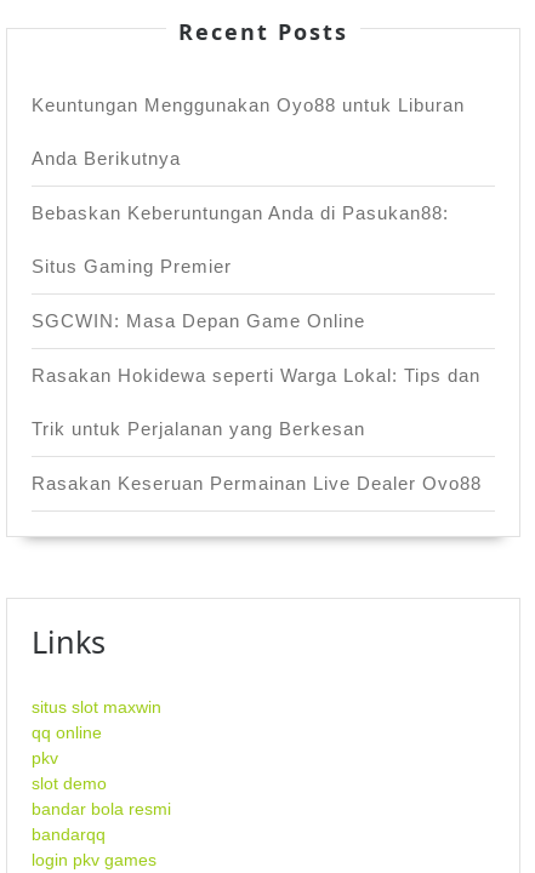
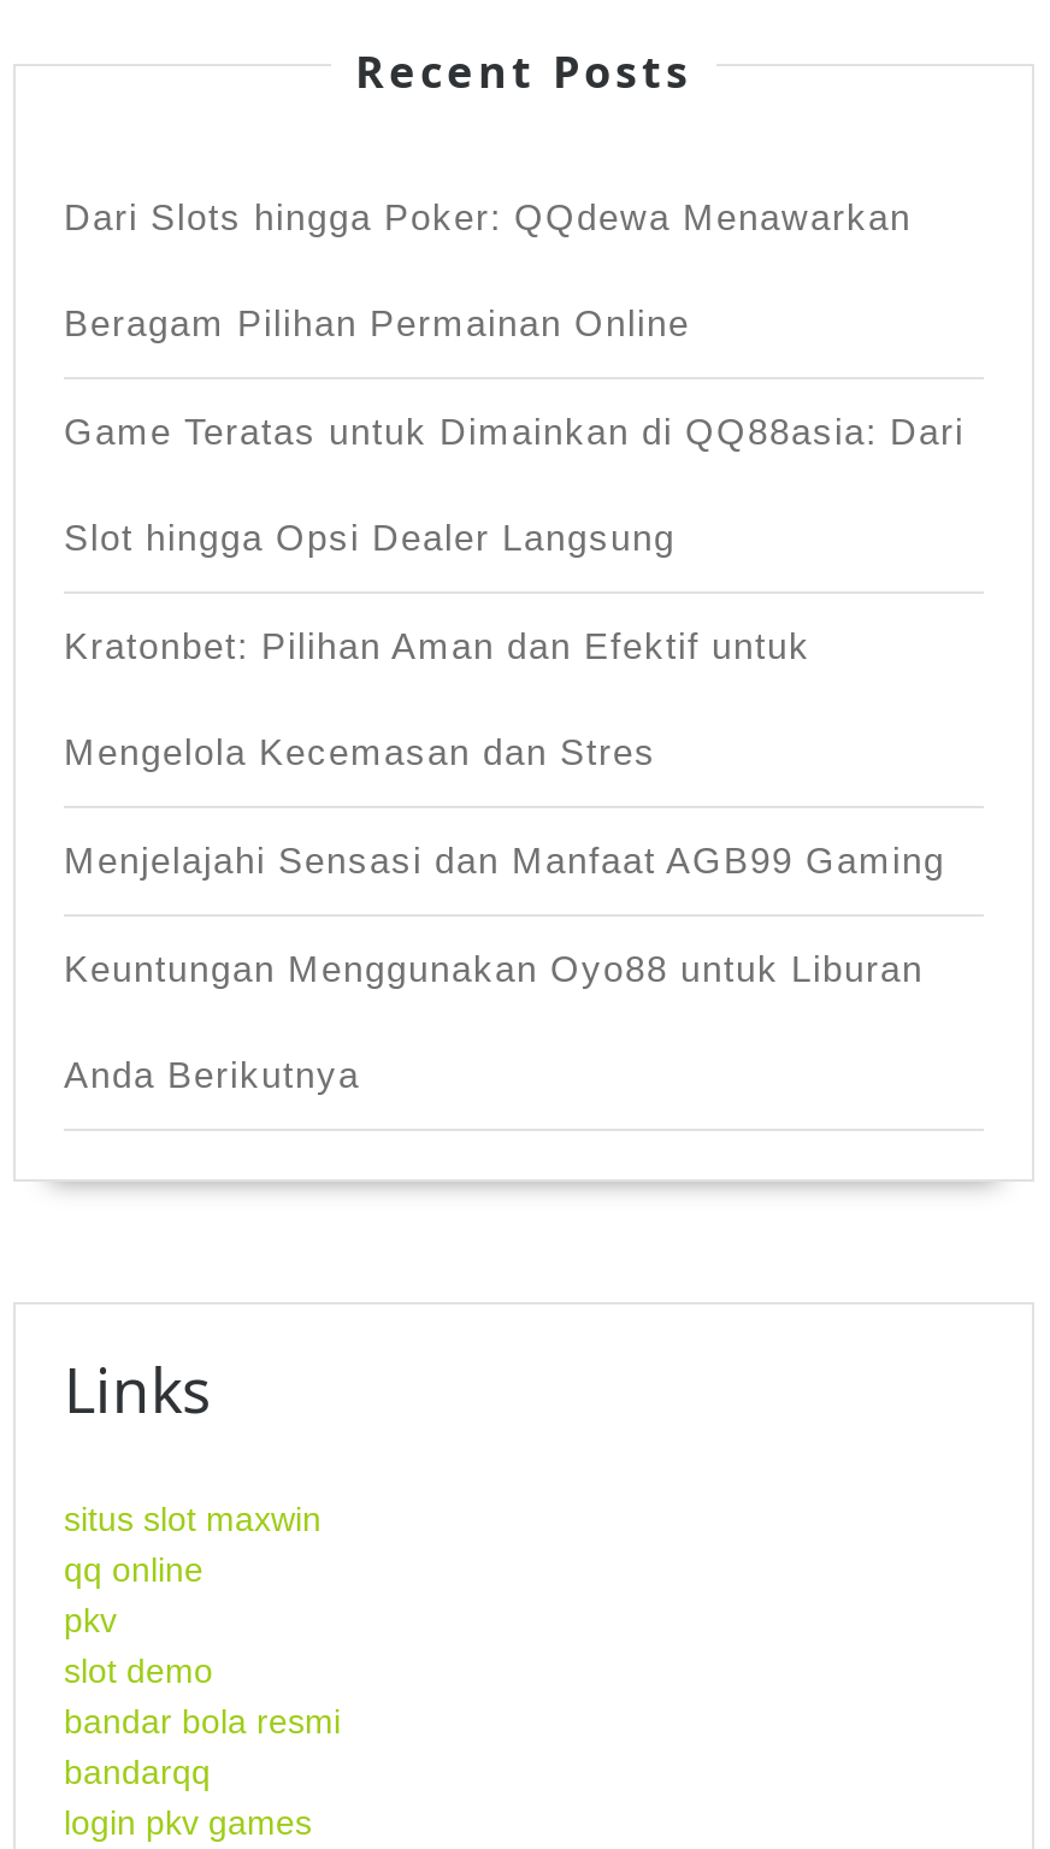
+ Dari Slots hingga Poker: QQdewa Menawarkan
+ Beragam Pilihan Permainan Online
+ Game Teratas untuk Dimainkan di QQ88asia: Dari
+ Slot hingga Opsi Dealer Langsung
+ Kratonbet: Pilihan Aman dan Efektif untuk
+ Mengelola Kecemasan dan Stres
+ Menjelajahi Sensasi dan Manfaat AGB99 Gaming

moved down: Keuntungan Menggunakan Oyo88 untuk Liburan | Anda Berikutnya

- Bebaskan Keberuntungan Anda di Pasukan88:
- Situs Gaming Premier
- SGCWIN: Masa Depan Game Online
- Rasakan Hokidewa seperti Warga Lokal: Tips dan
- Trik untuk Perjalanan yang Berkesan
- Rasakan Keseruan Permainan Live Dealer Ovo88
